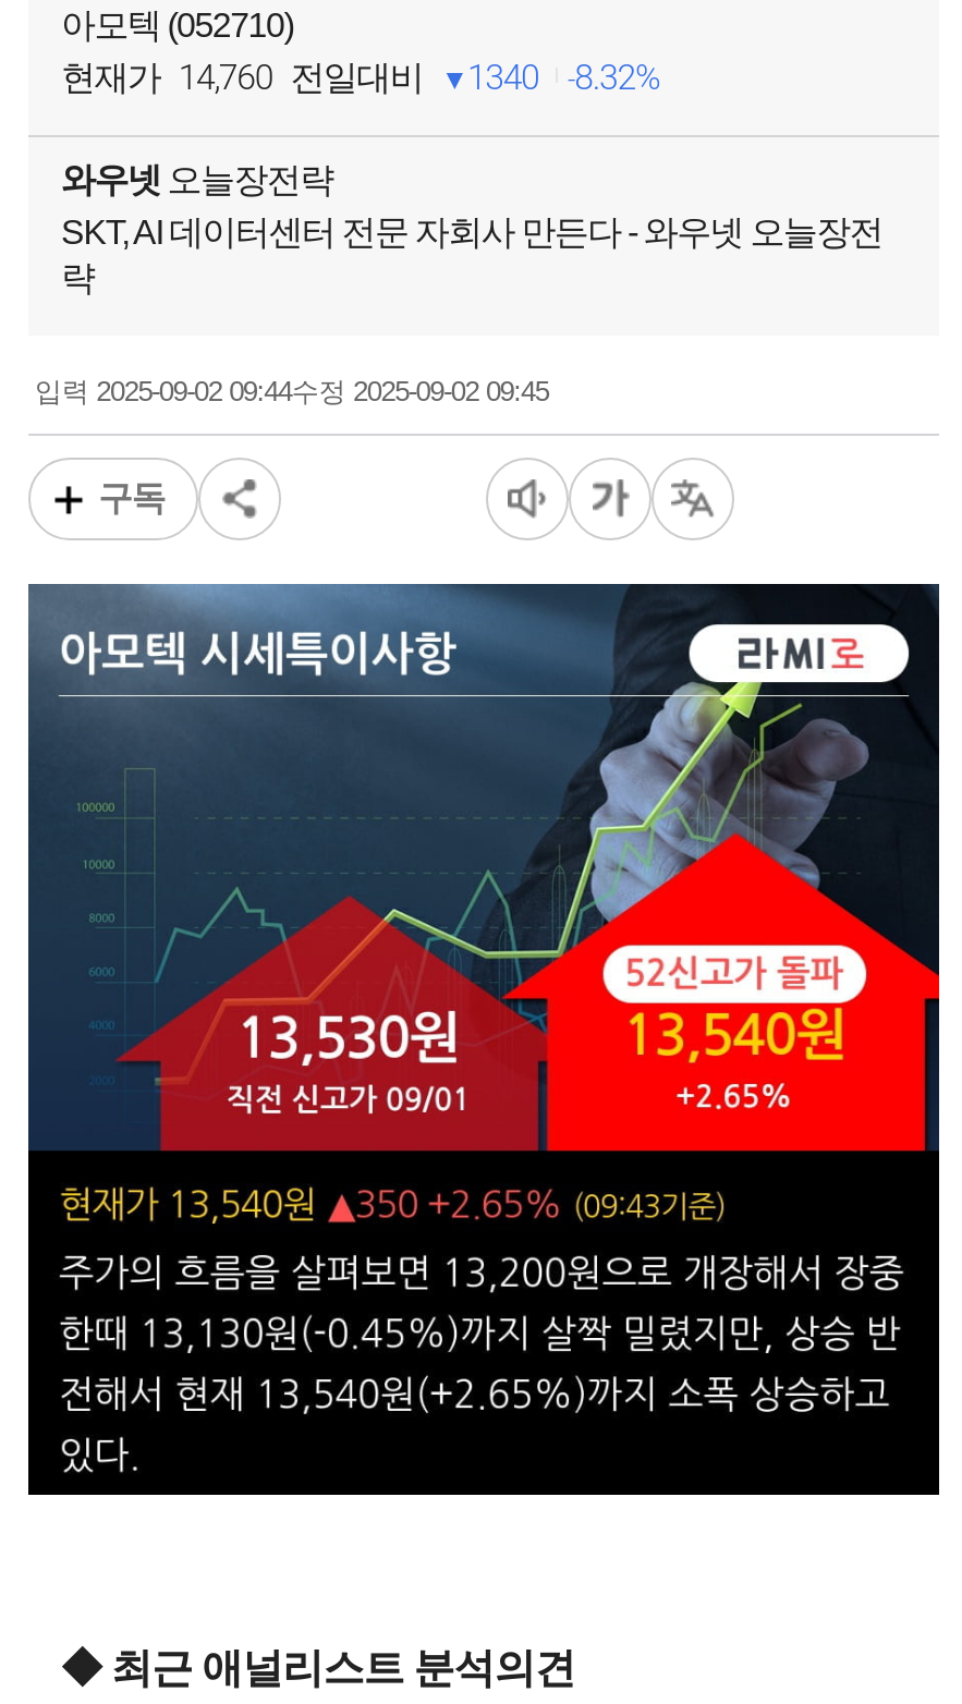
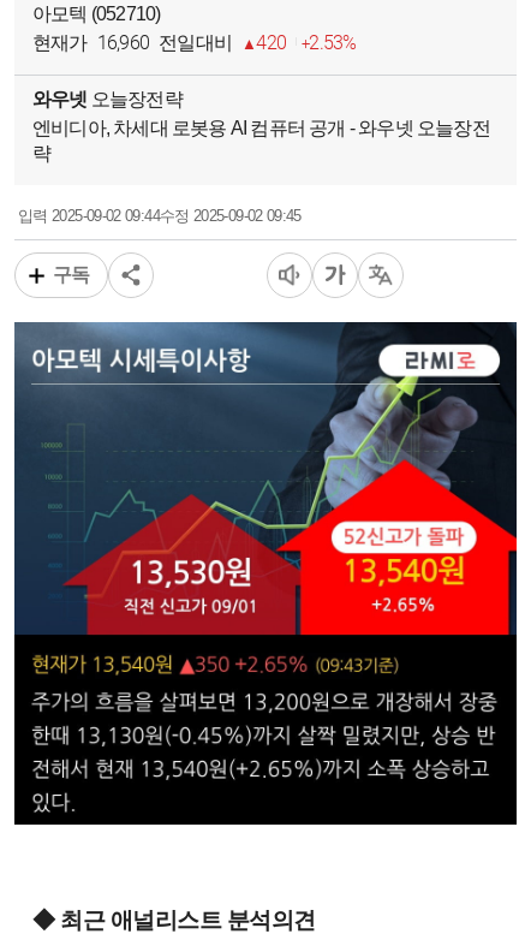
- 현재가 14,760 전일대비
+ 현재가 16,960 전일대비

- 1340
+ 420

- 8.32%
+ 2.53%

- SKT, AI 데이터센터 전문 자회사 만든다 - 와우넷 오늘장전
+ 엔비디아, 차세대 로봇용 AI 컴퓨터 공개 - 와우넷 오늘장전
